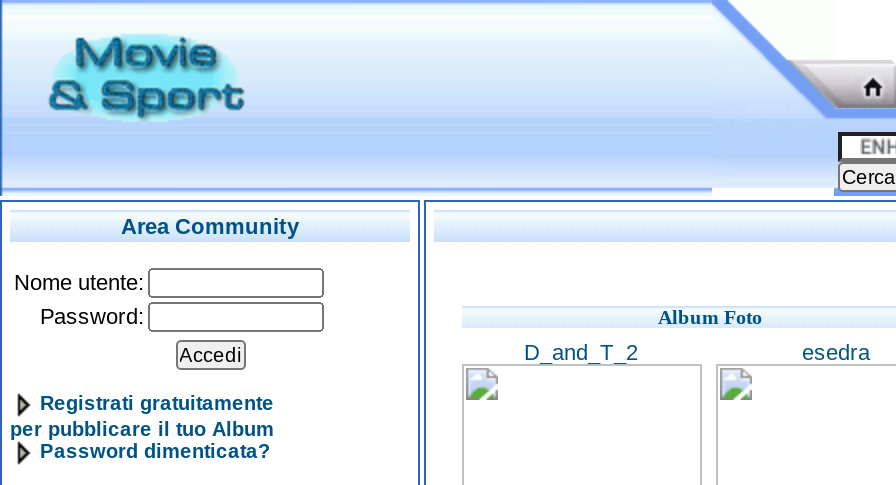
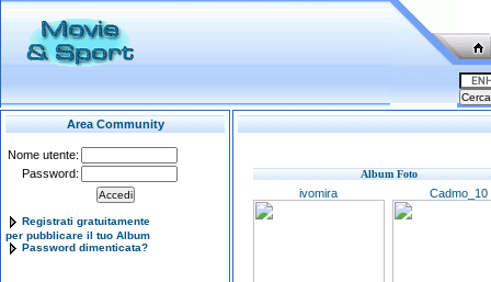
- D_and_T_2
+ ivomira

- esedra
+ Cadmo_10
